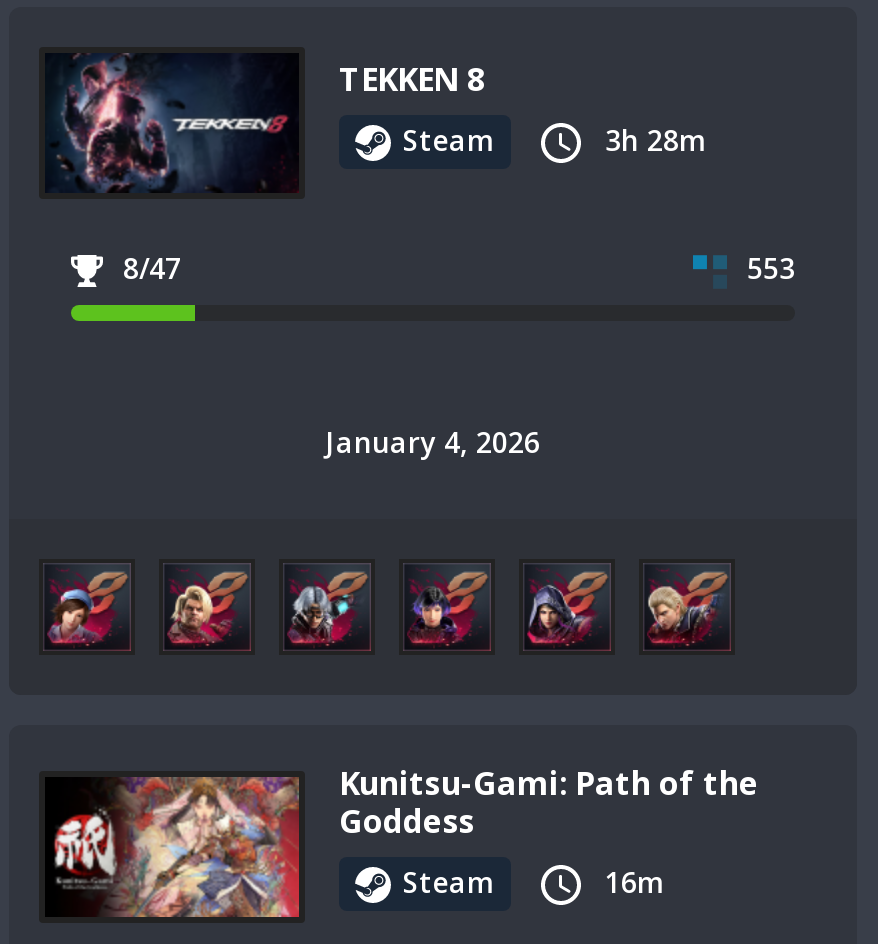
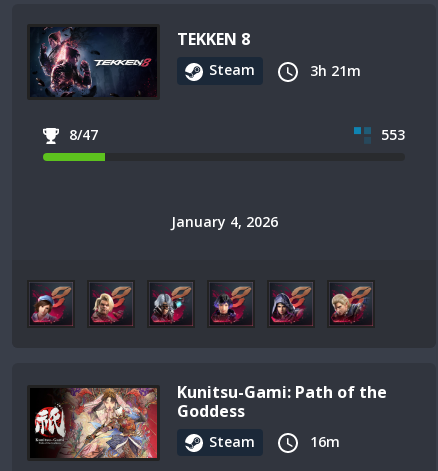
- 3h 28m
+ 3h 21m
